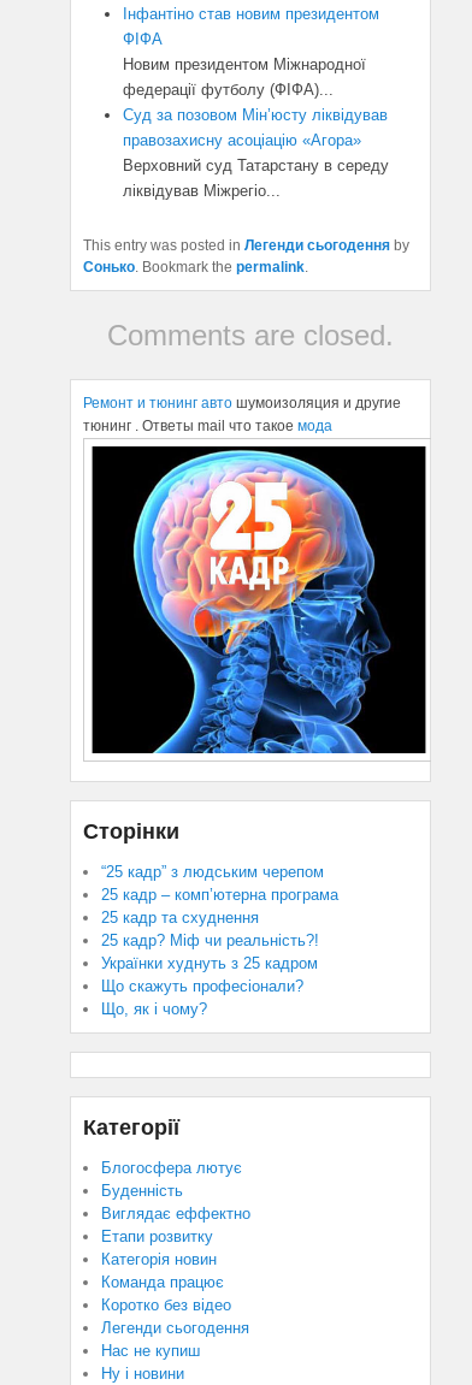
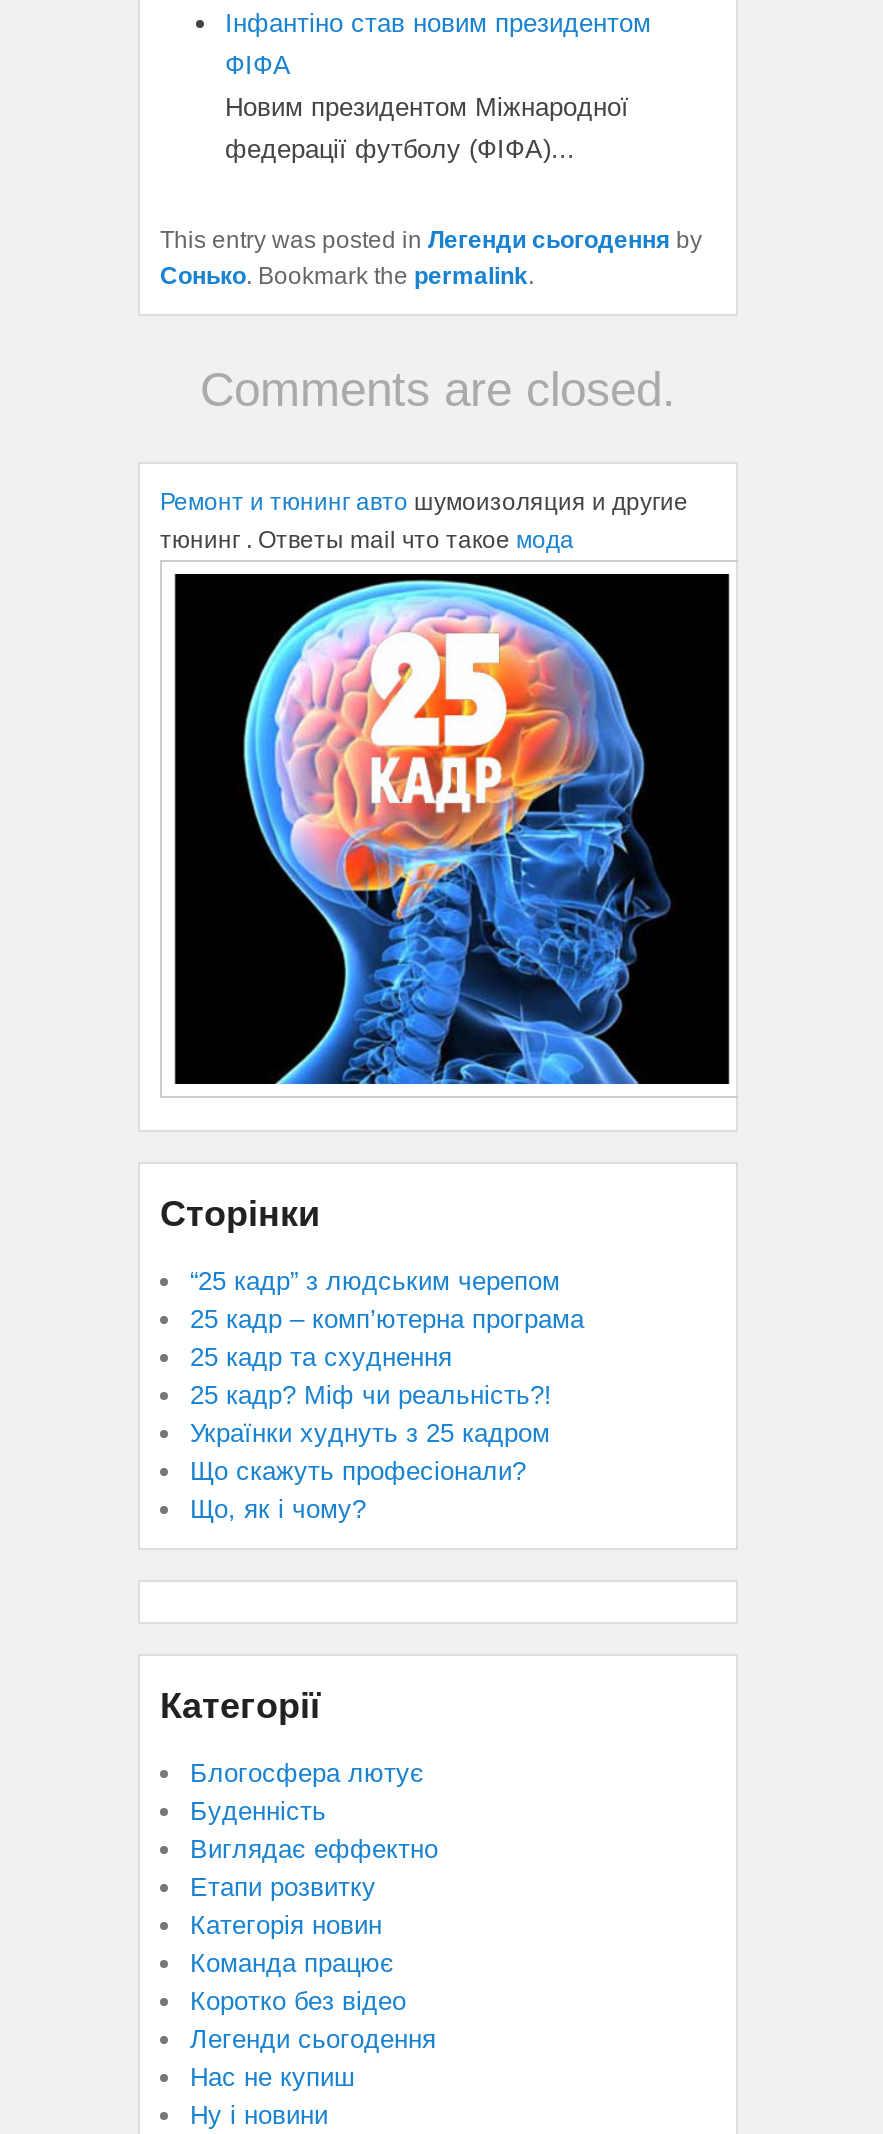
- Суд за позовом Мін’юсту ліквідував
- правозахисну асоціацію «Агора»
- Верховний суд Татарстану в середу
- ліквідував Міжрегіо...
